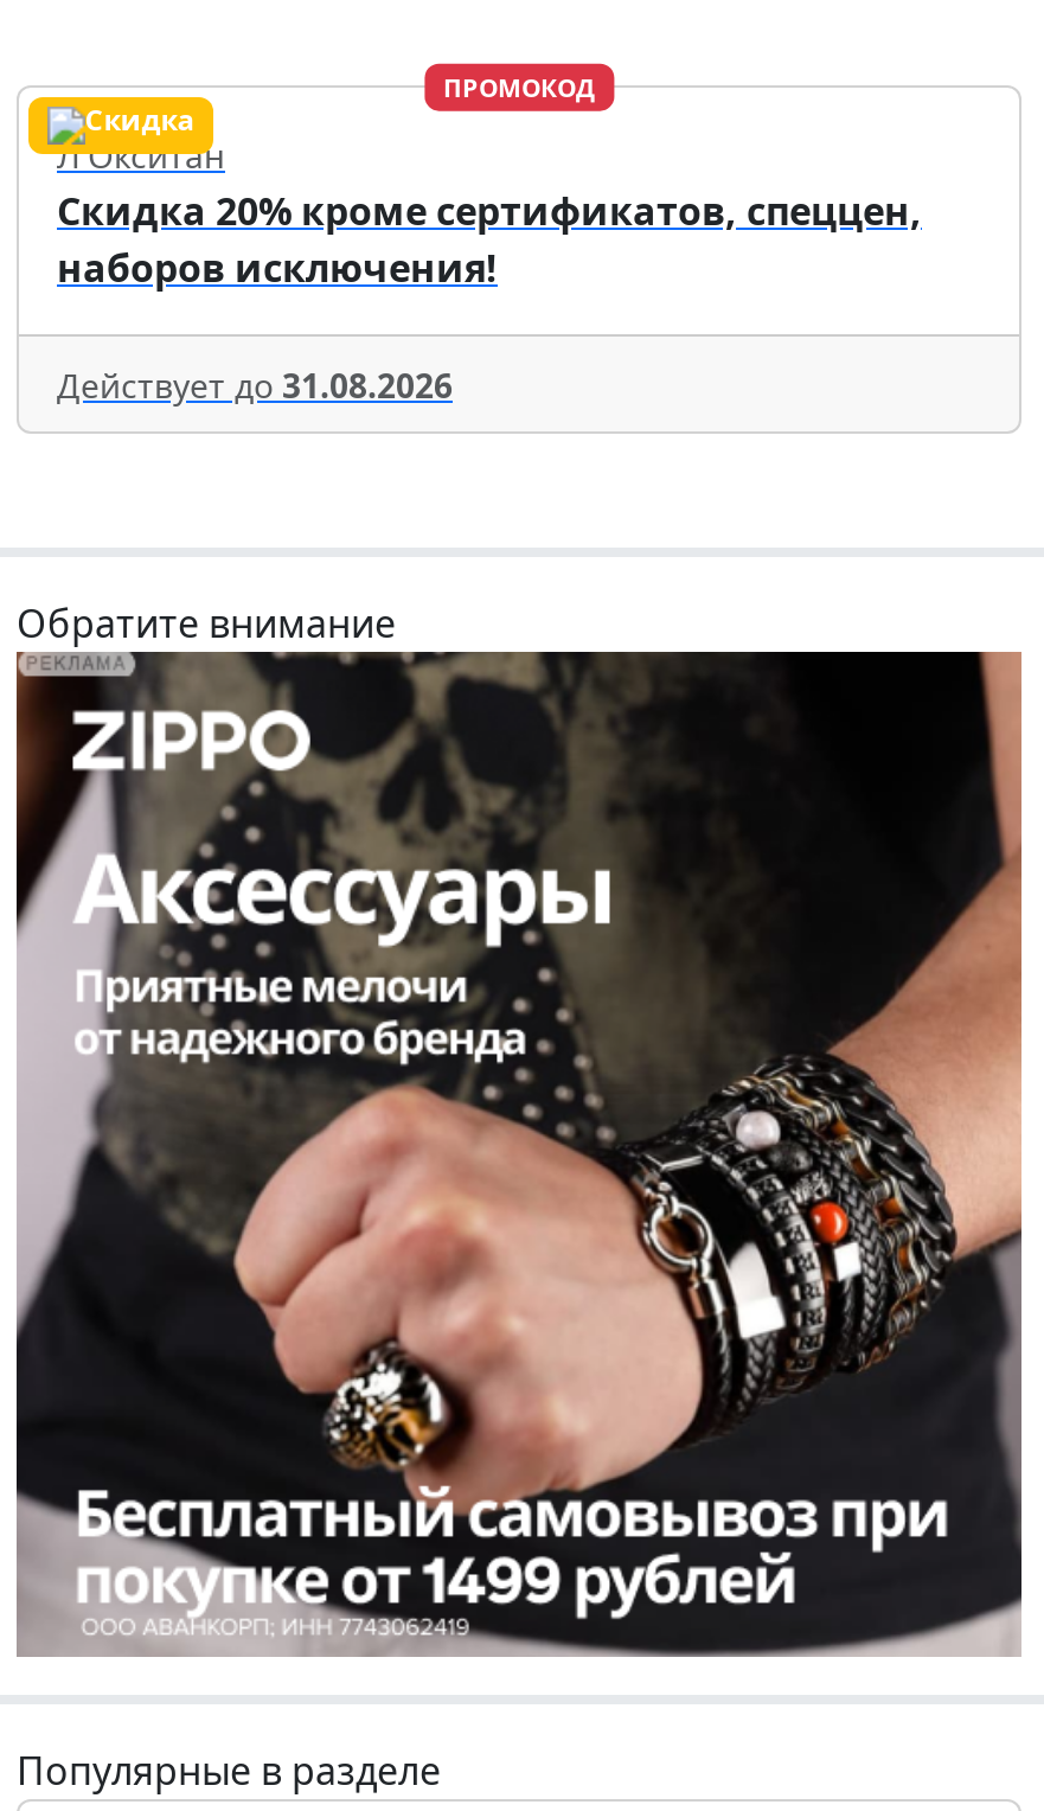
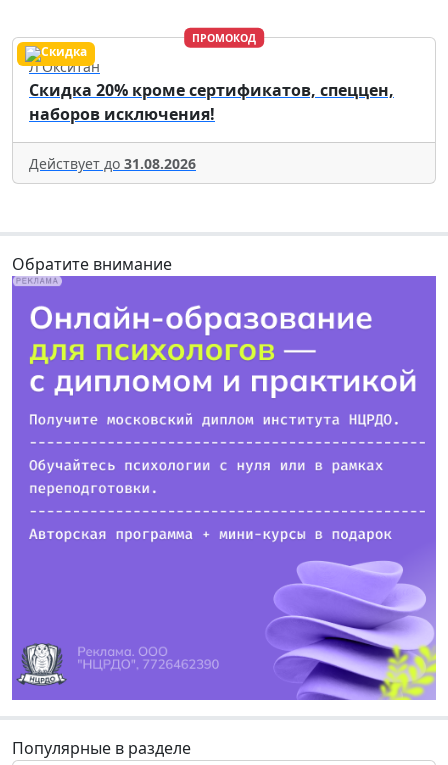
- [image]
+ [image]
